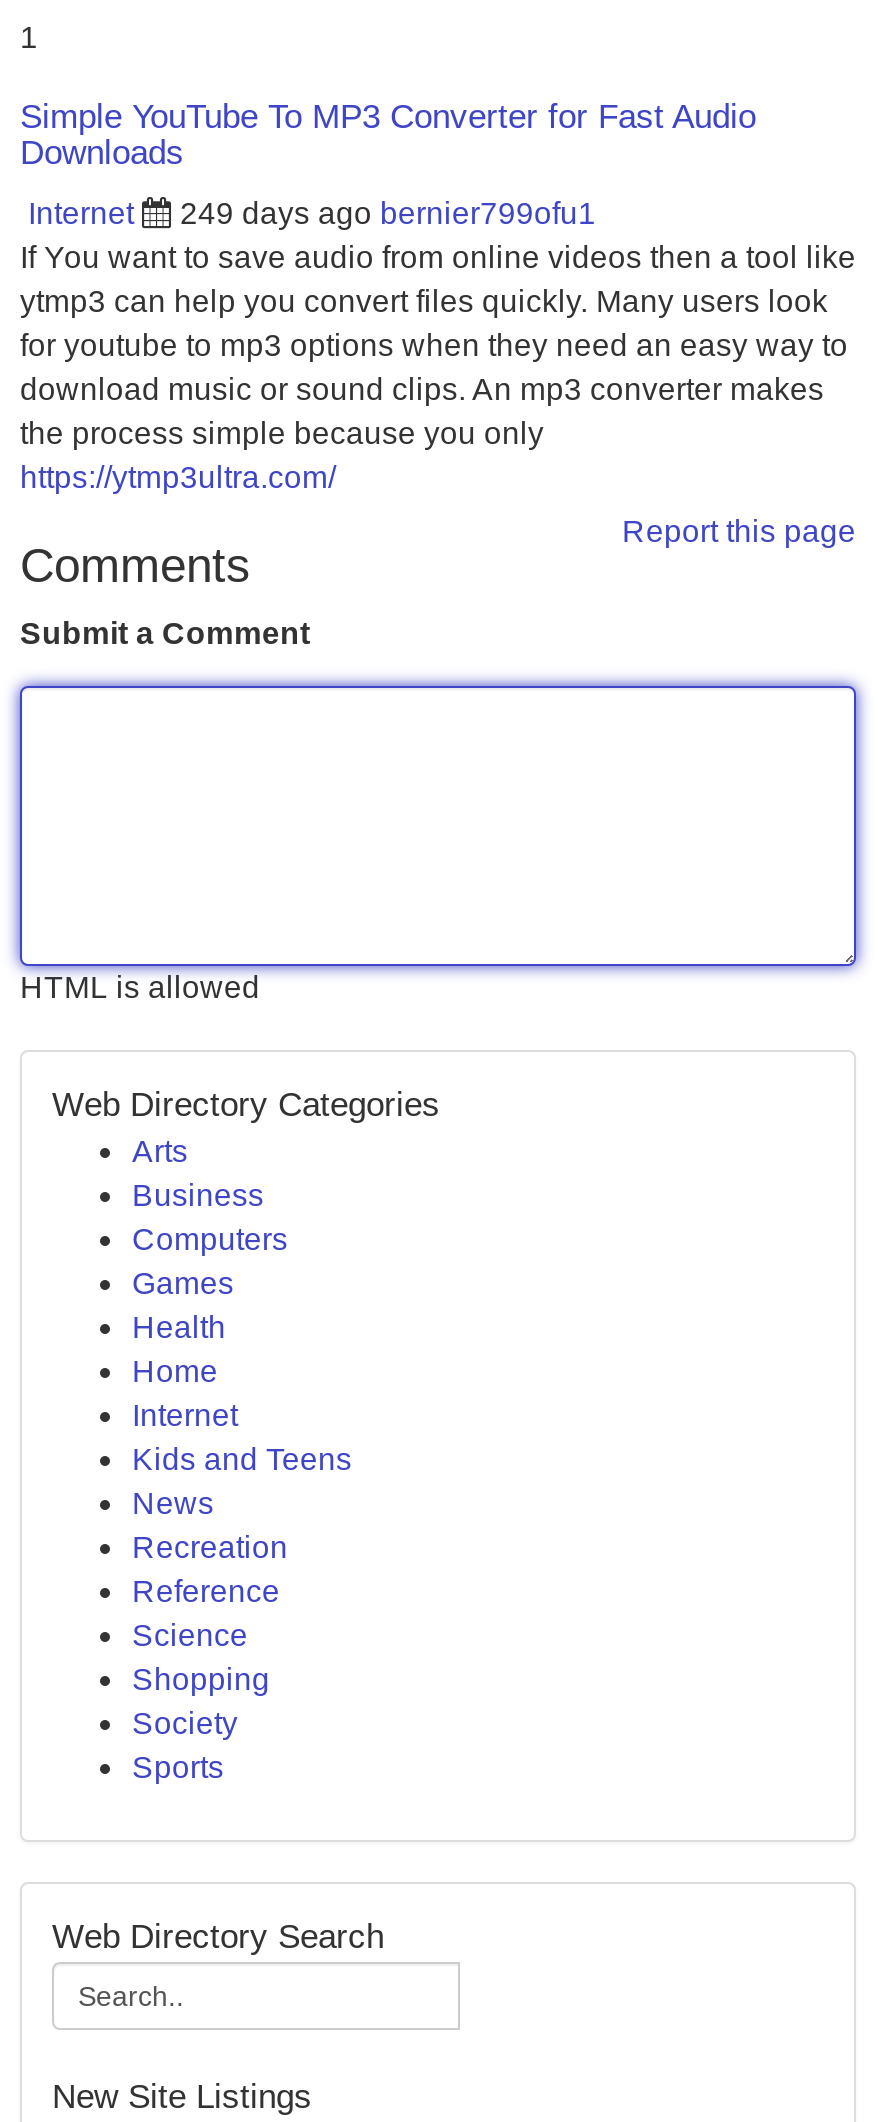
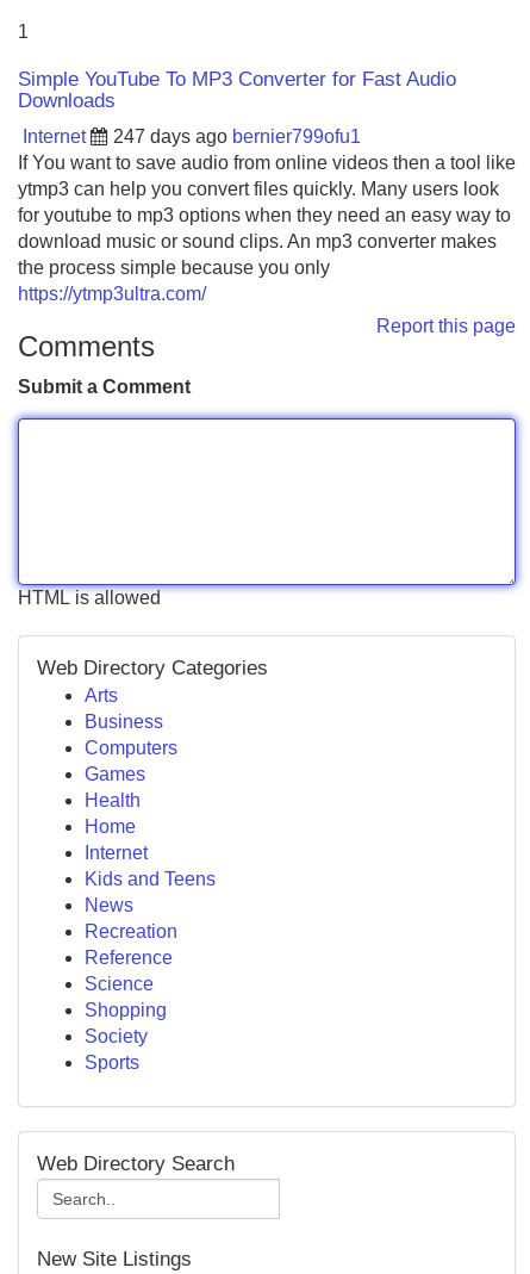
- 249 days ago bernier799ofu1
+ 247 days ago bernier799ofu1
